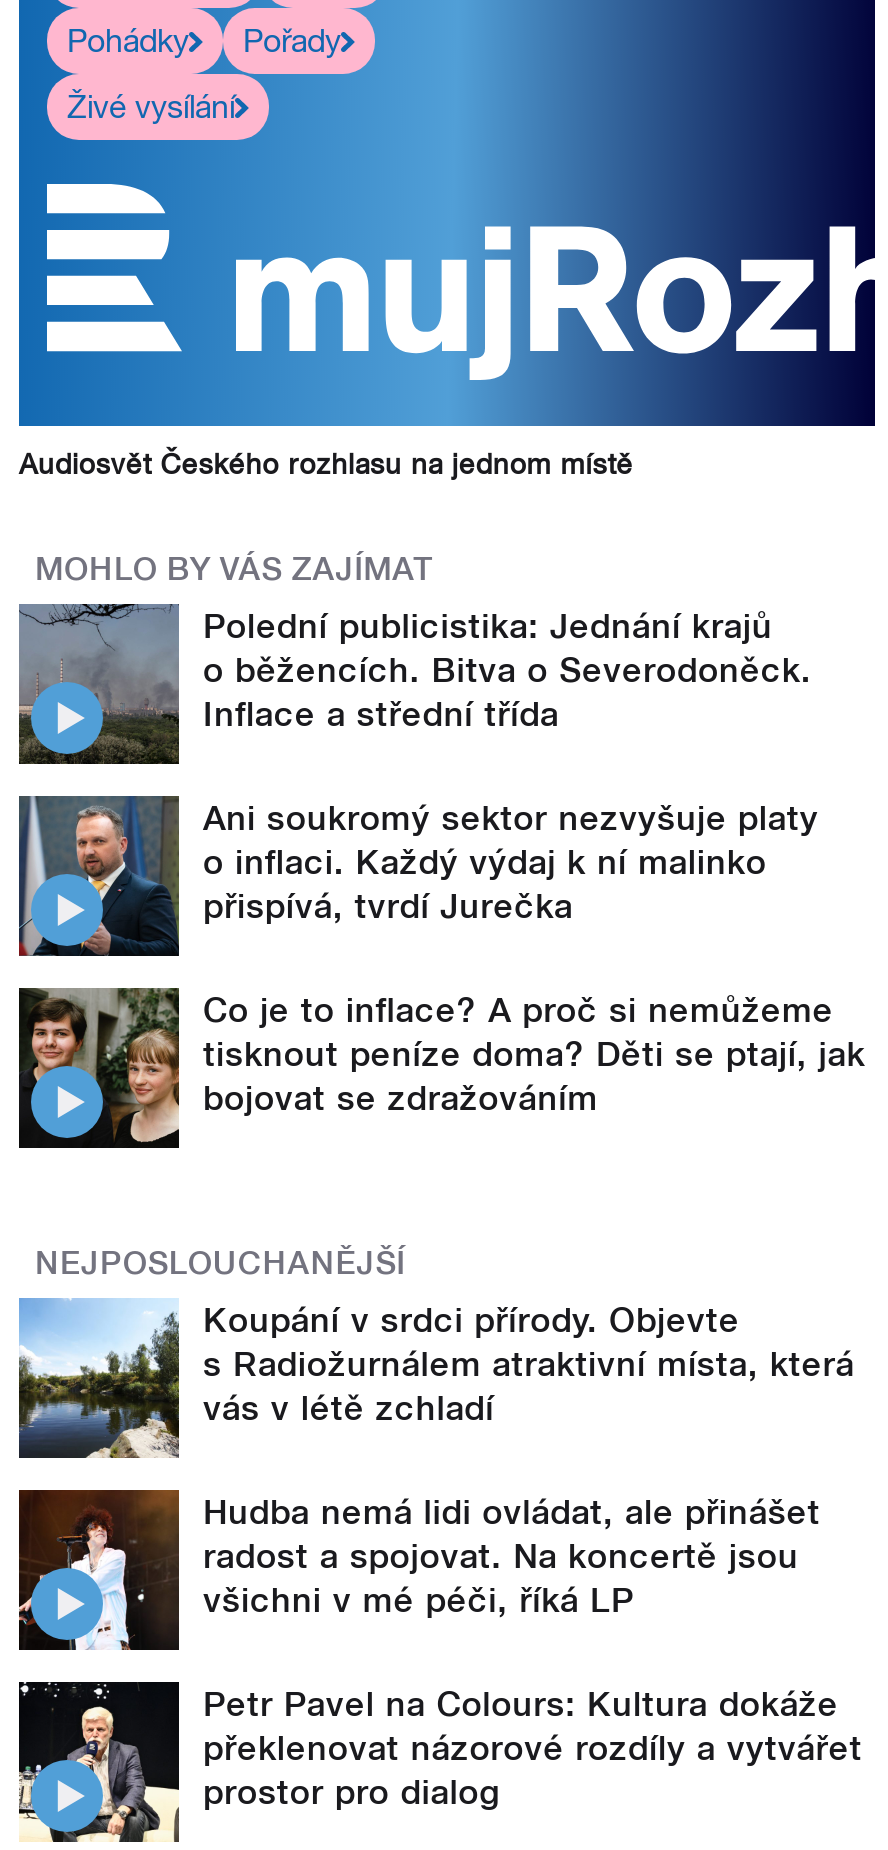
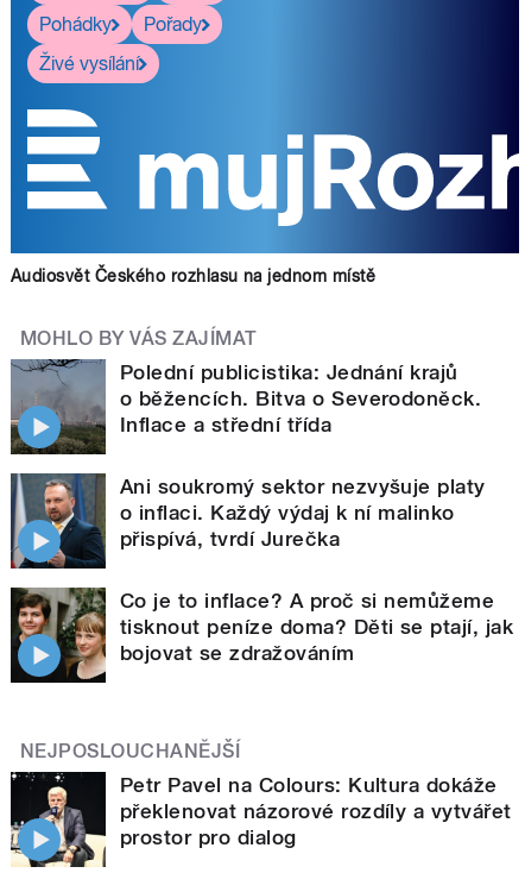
- [image]
- Koupání v srdci přírody. Objevte
- s Radiožurnálem atraktivní místa, která
- vás v létě zchladí
- Hudba nemá lidi ovládat, ale přinášet
- radost a spojovat. Na koncertě jsou
- všichni v mé péči, říká LP

- [image]
